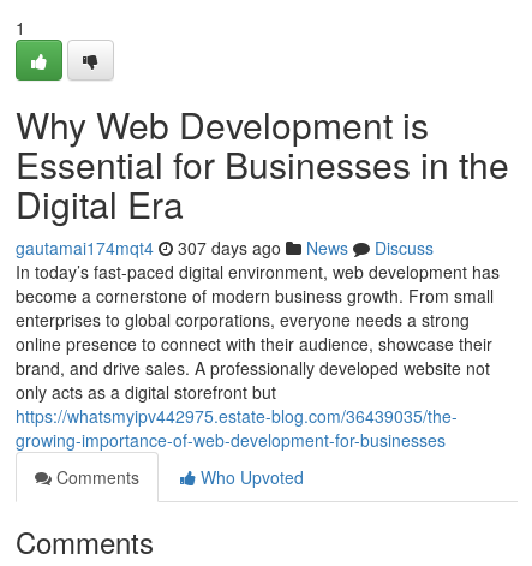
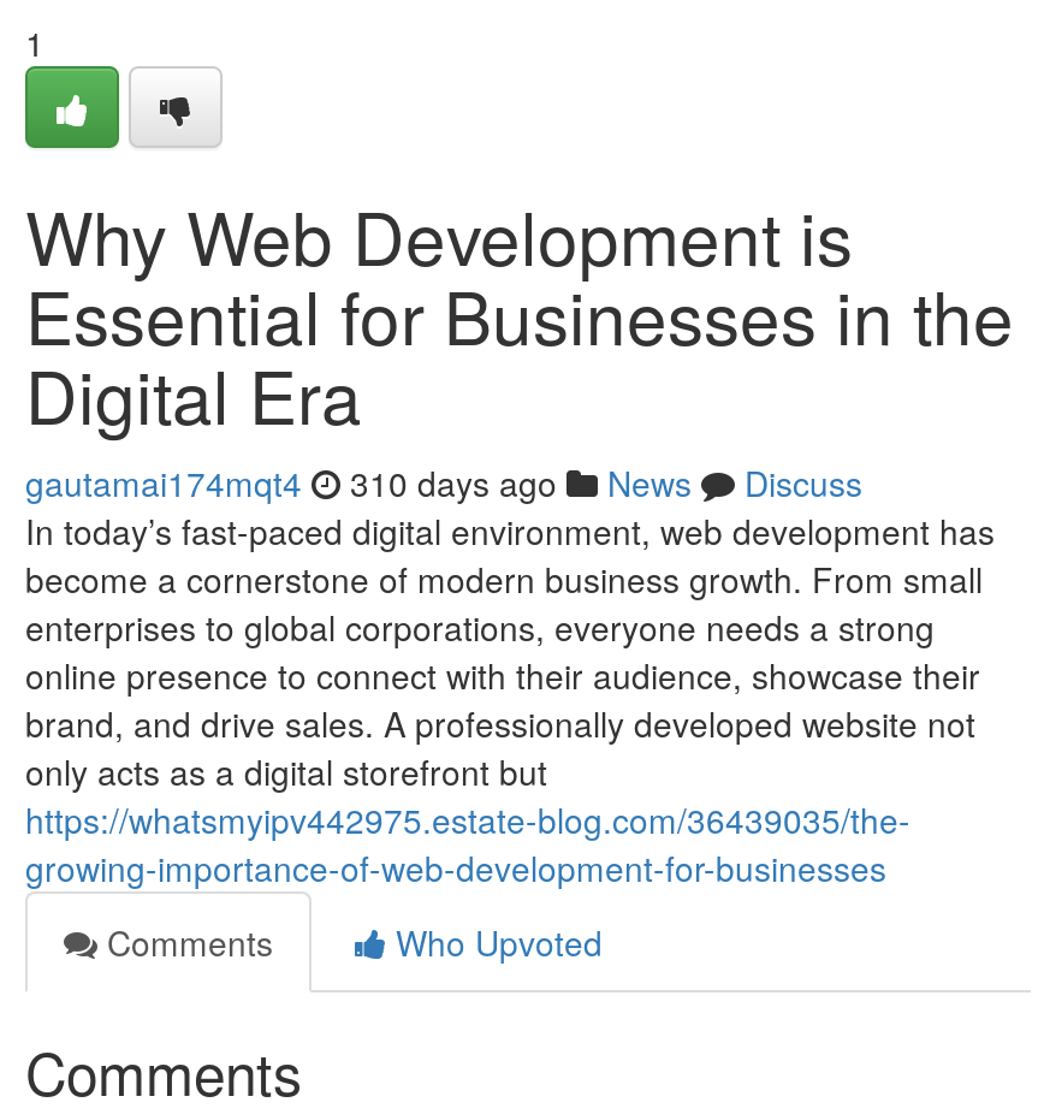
- gautamai174mqt4 307 days ago News Discuss
+ gautamai174mqt4 310 days ago News Discuss
